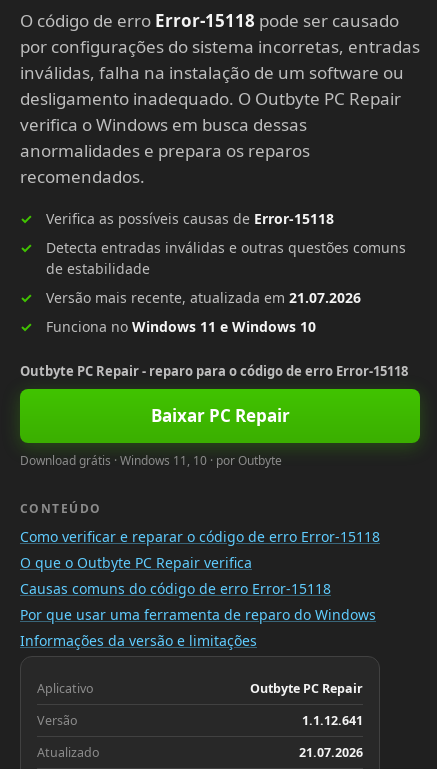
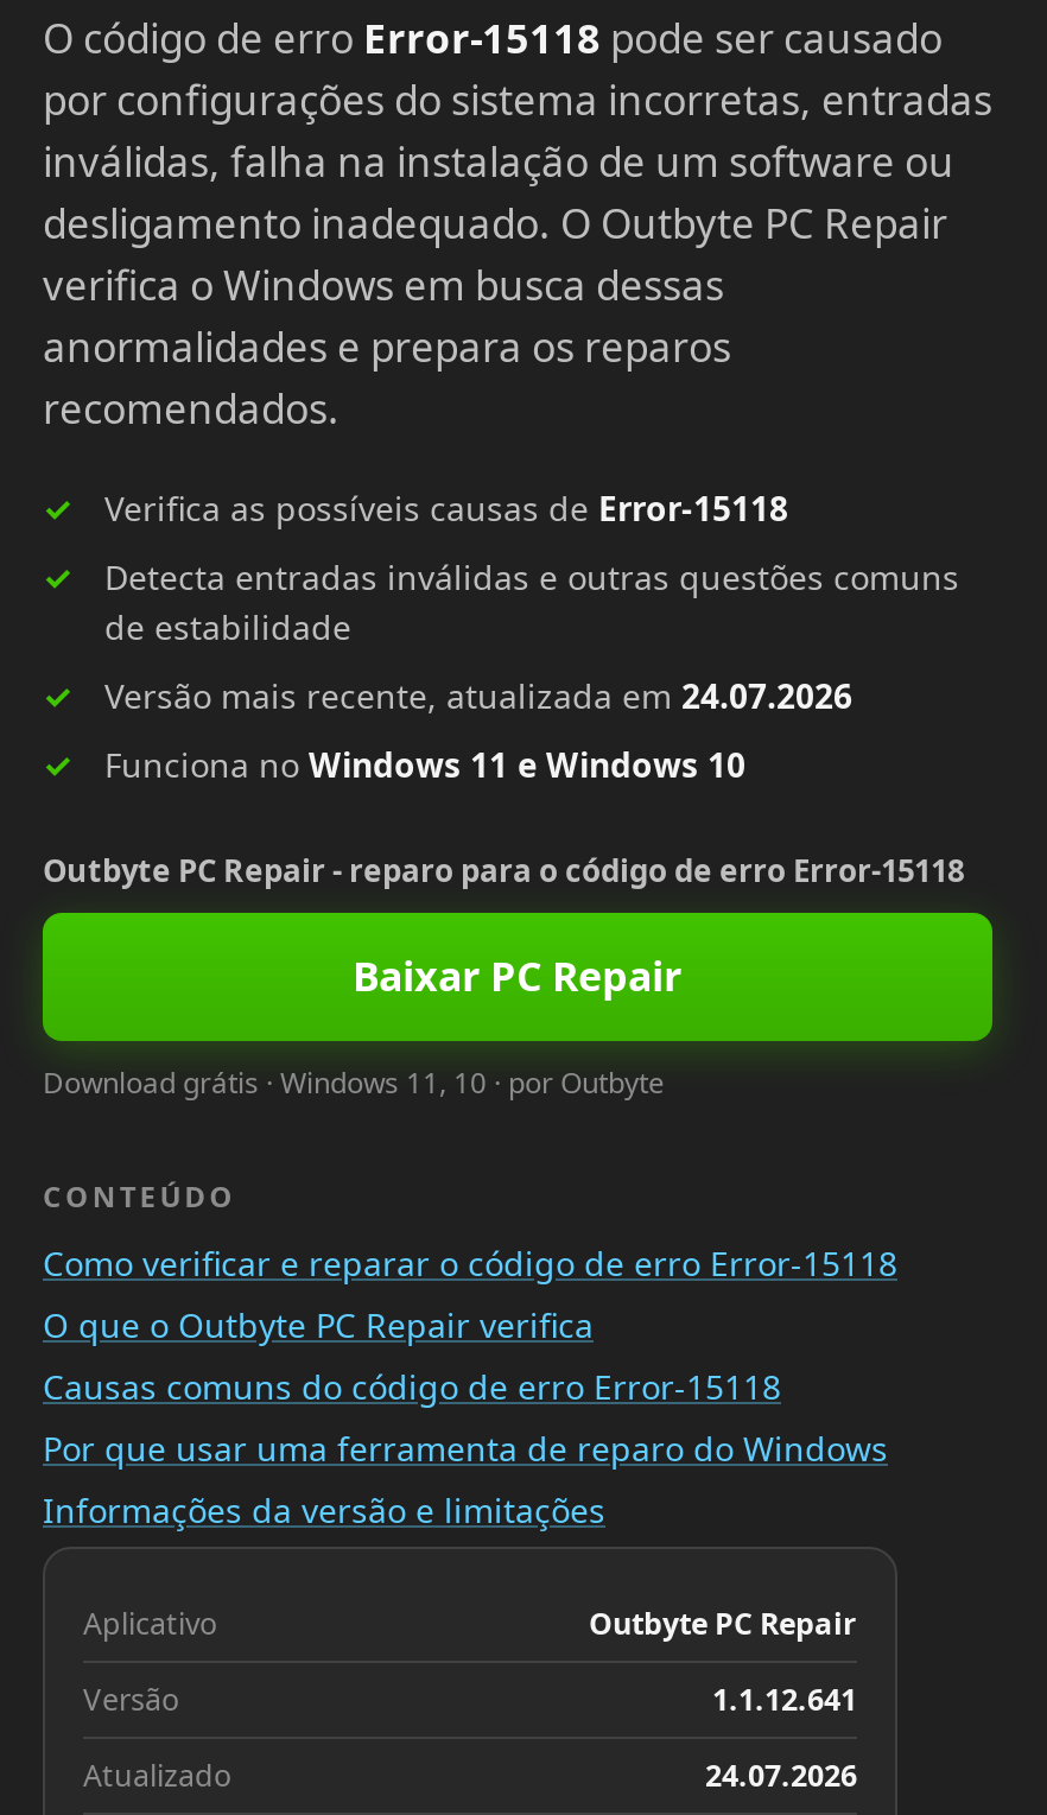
- Versão mais recente, atualizada em 21.07.2026
+ Versão mais recente, atualizada em 24.07.2026

- 21.07.2026
+ 24.07.2026
